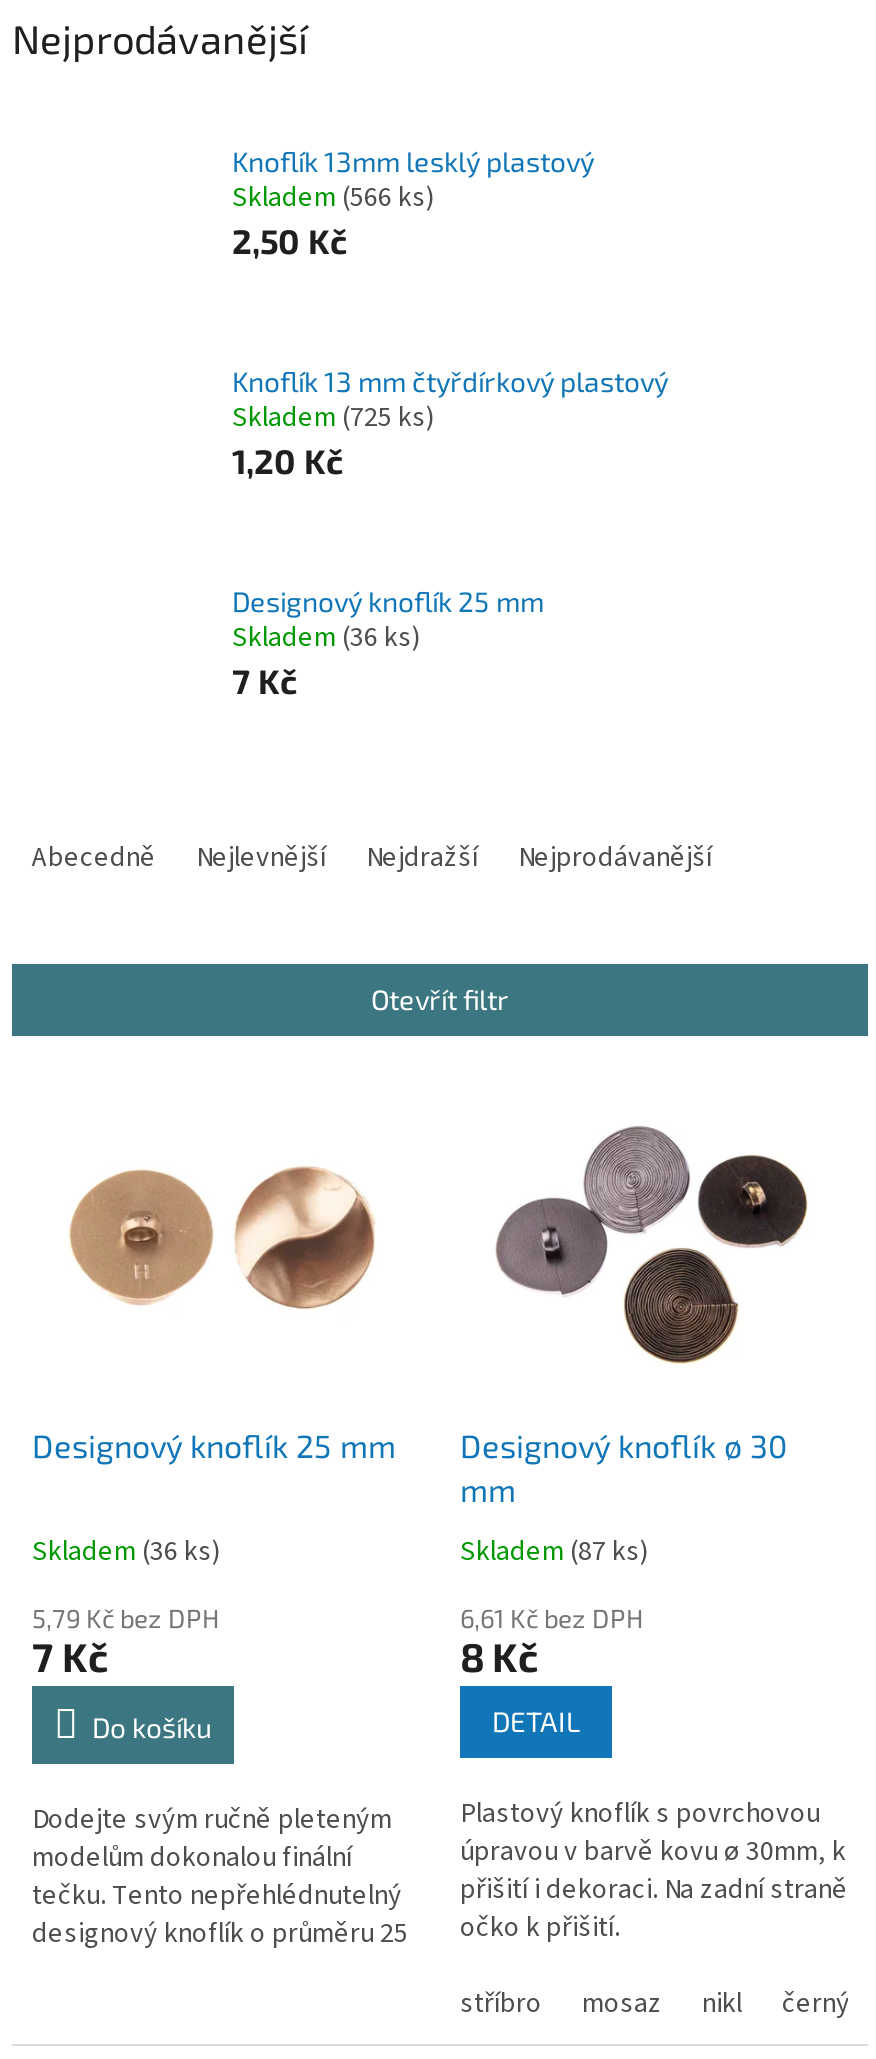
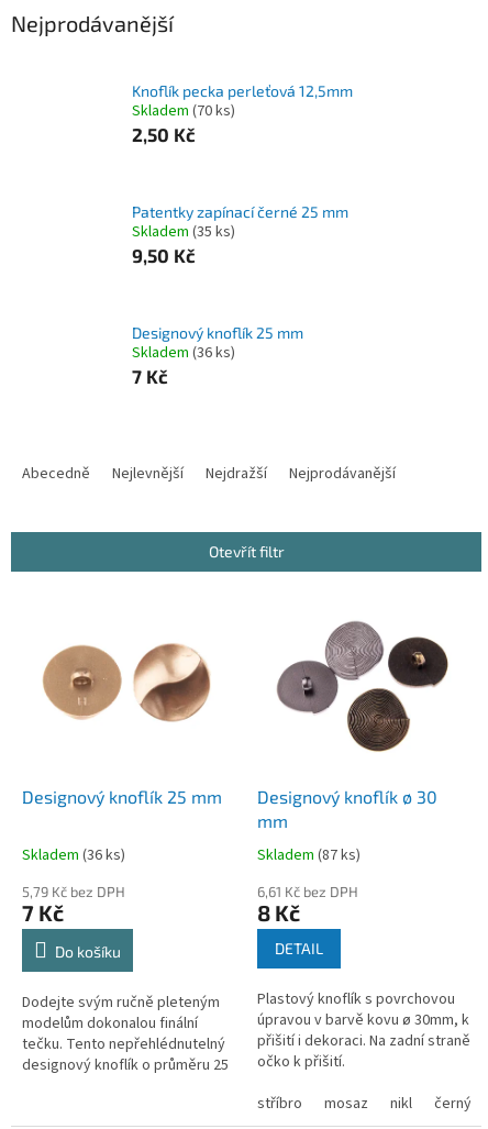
- Knoflík 13mm lesklý plastový
+ Knoflík pecka perleťová 12,5mm

- Skladem (566 ks)
+ Skladem (70 ks)

- Knoflík 13 mm čtyřdírkový plastový
- Skladem (725 ks)
- 1,20 Kč
+ Patentky zapínací černé 25 mm
+ Skladem (35 ks)
+ 9,50 Kč
